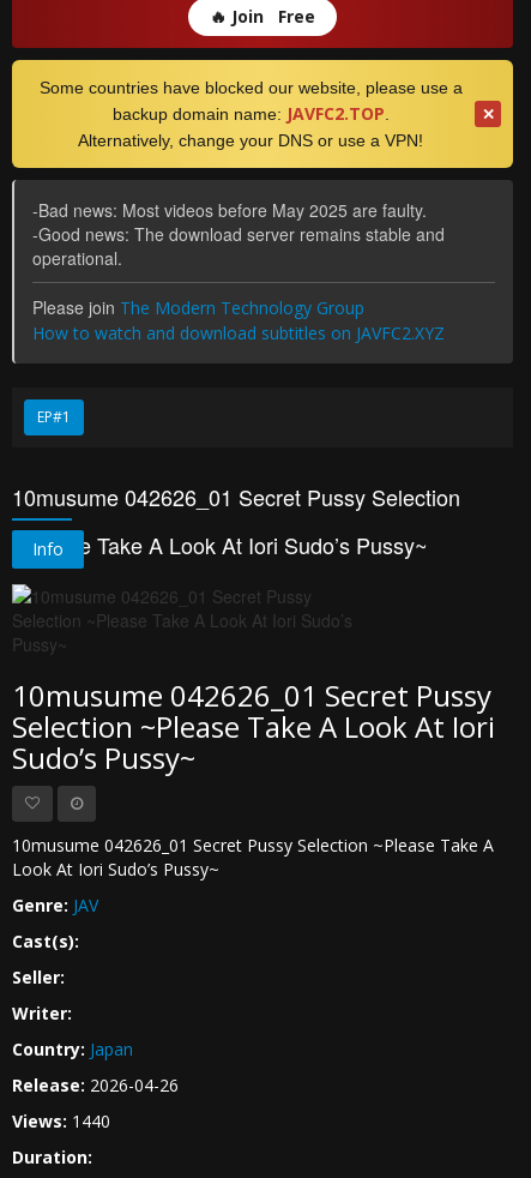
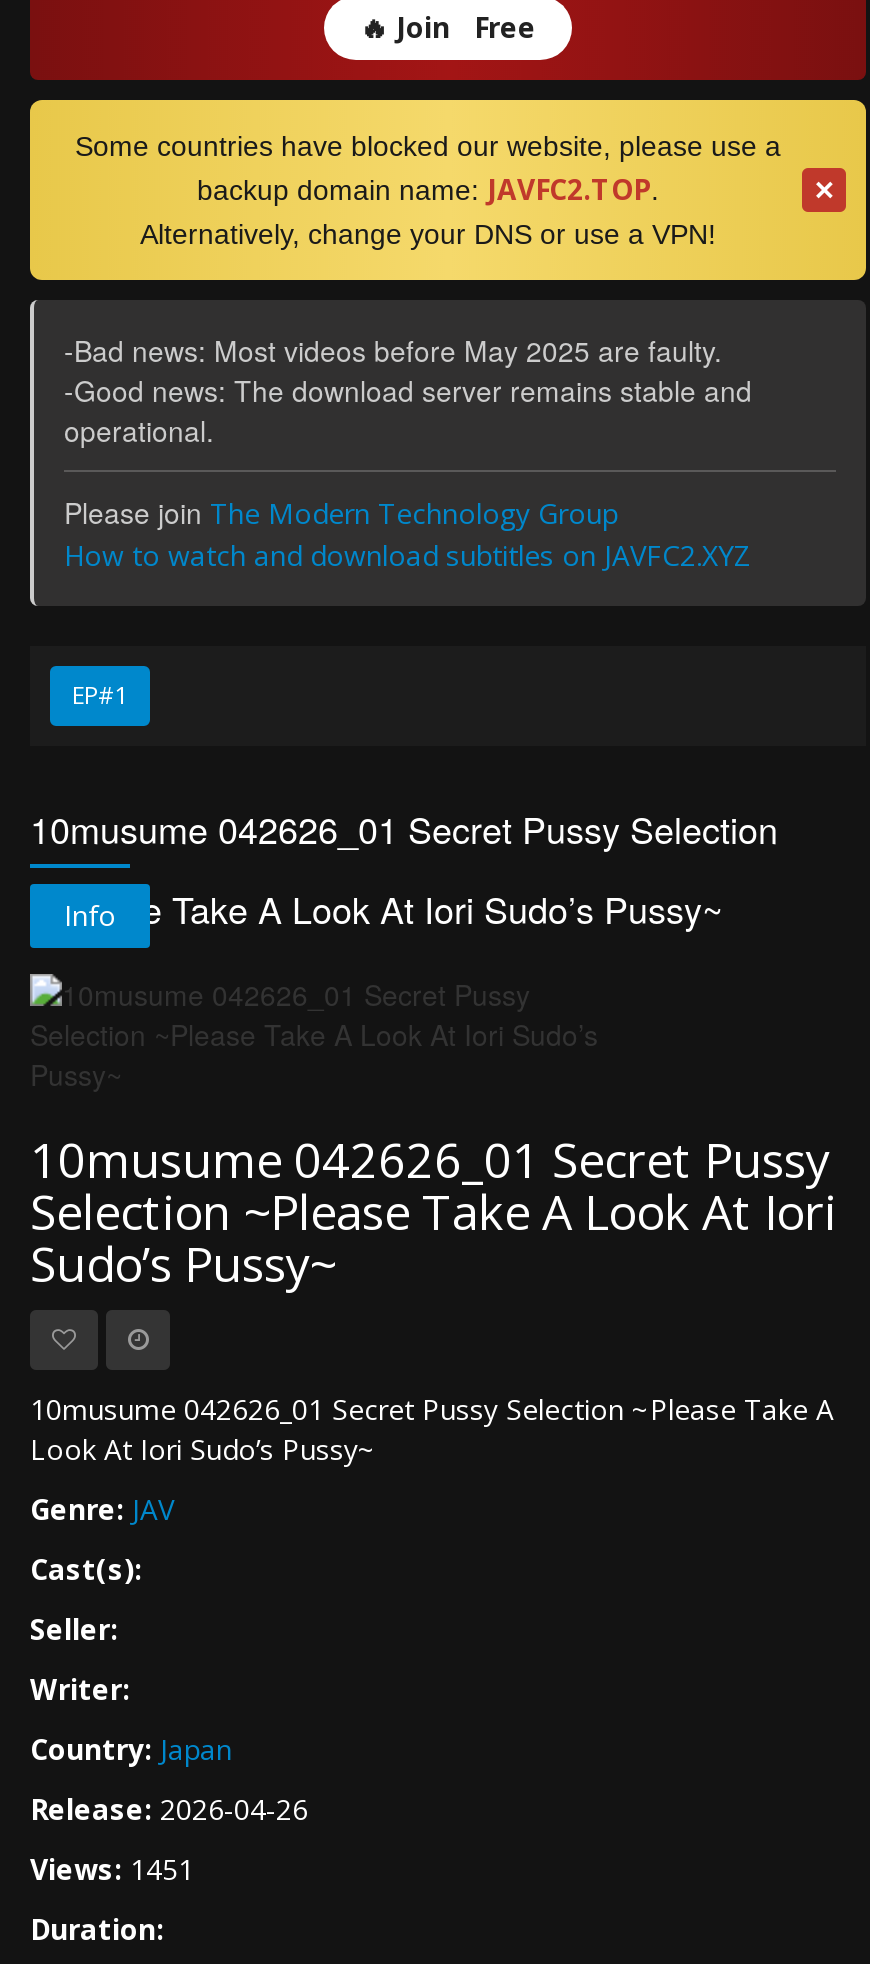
- Views: 1440
+ Views: 1451
